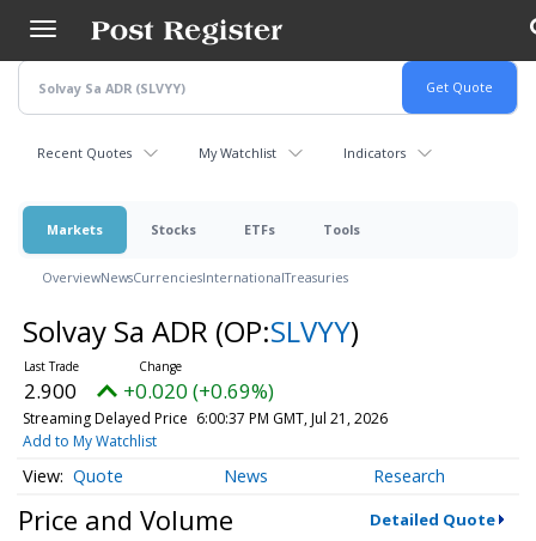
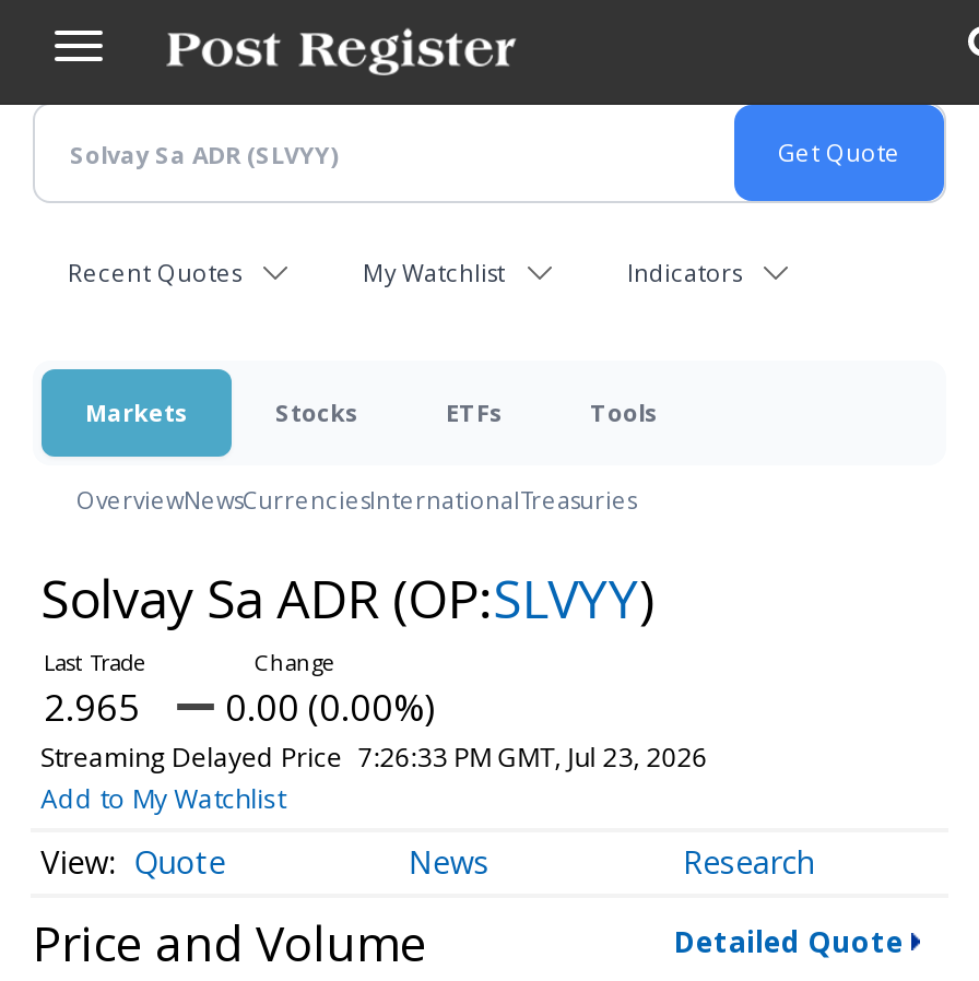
- 2.900
+ 2.965

- +0.020 (+0.69%)
+ 0.00 (0.00%)

- Streaming Delayed Price 6:00:37 PM GMT, Jul 21, 2026
+ Streaming Delayed Price 7:26:33 PM GMT, Jul 23, 2026
